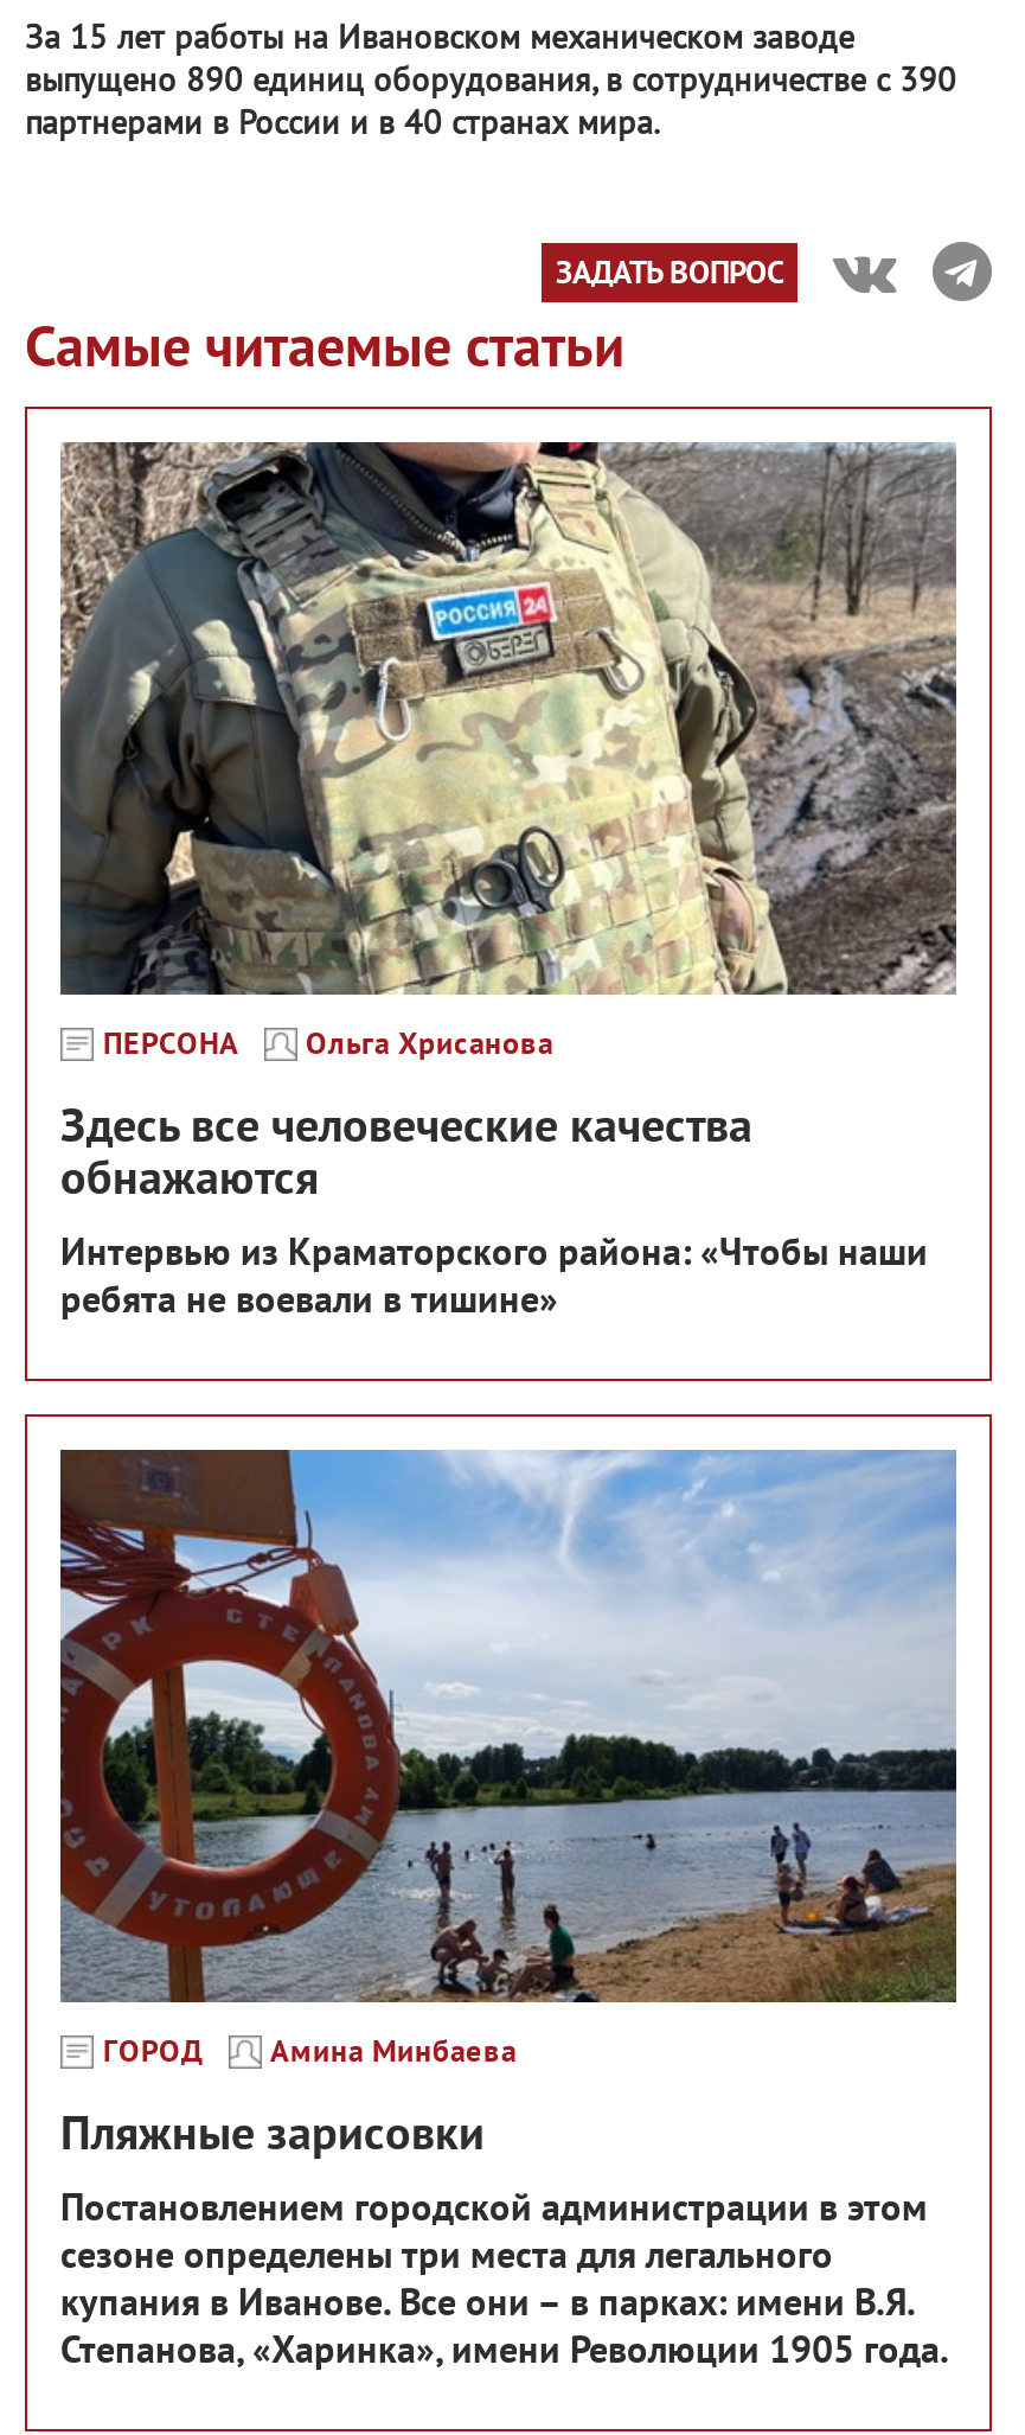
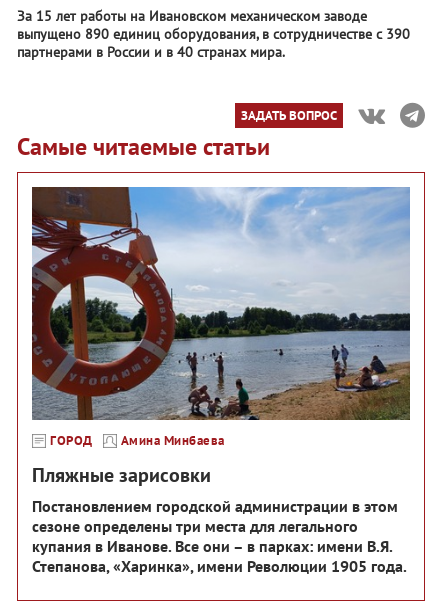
- [image]
- ПЕРСОНА
- Ольга Хрисанова
- Здесь все человеческие качества
- обнажаются
- Интервью из Краматорского района: «Чтобы наши
- ребята не воевали в тишине»
